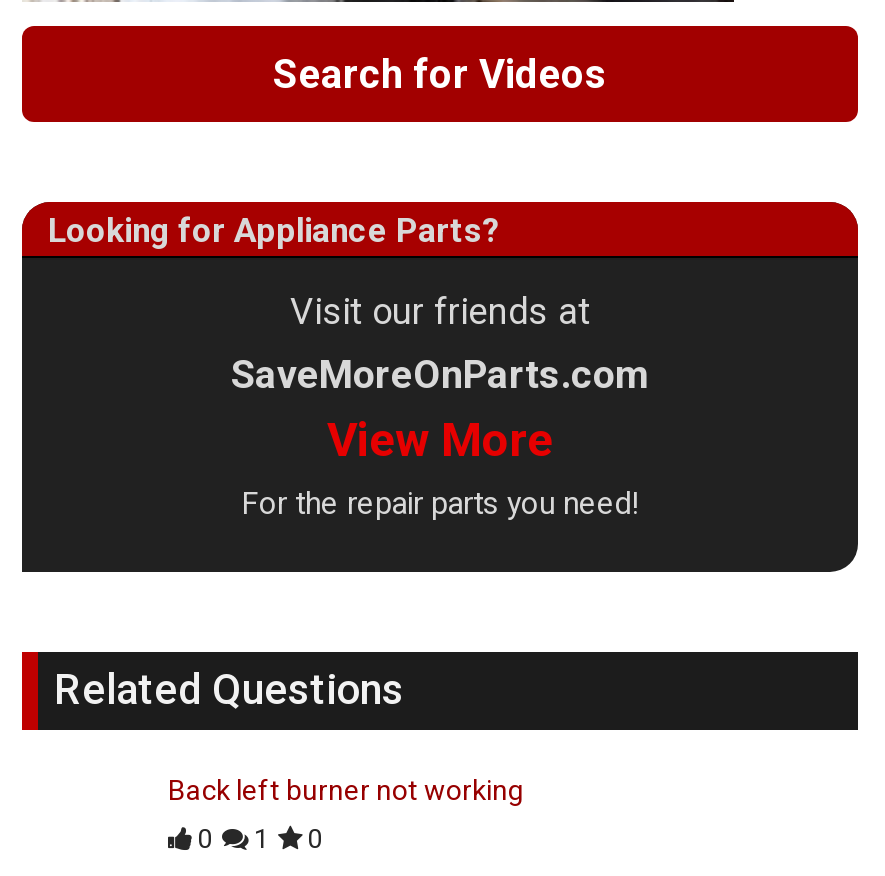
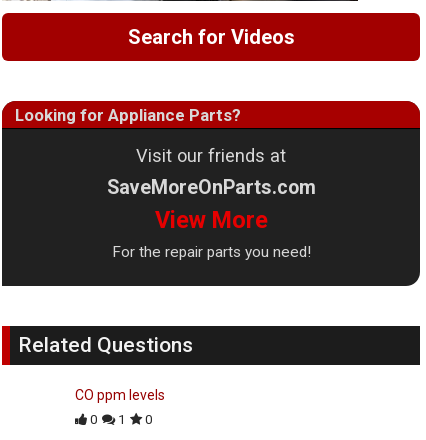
- Back left burner not working
+ CO ppm levels
